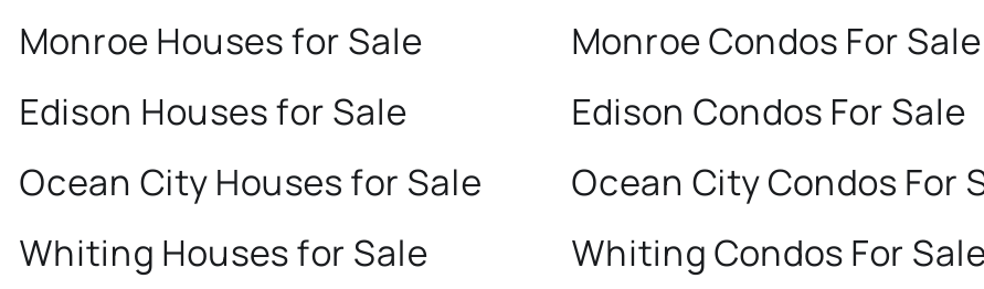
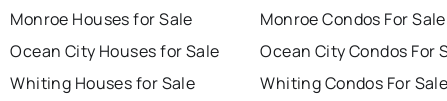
- Edison Houses for Sale

- Edison Condos For Sale
